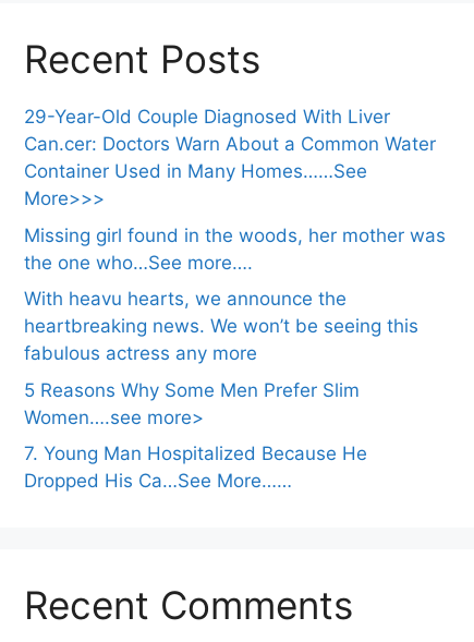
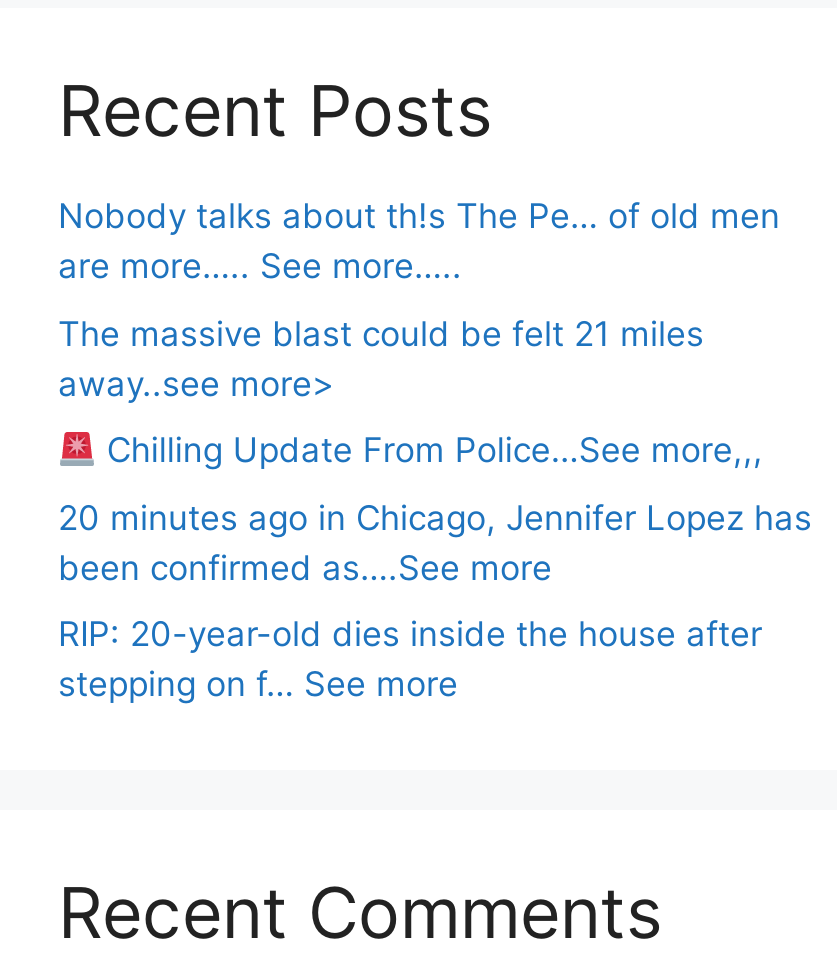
- 29-Year-Old Couple Diagnosed With Liver
- Can.cer: Doctors Warn About a Common Water
- Container Used in Many Homes……See
- More>>>
+ Nobody talks about th!s The Pe… of old men
+ are more….. See more…..

- Missing girl found in the woods, her mother was
- the one who…See more….
+ The massive blast could be felt 21 miles
+ away..see more>

- With heavu hearts, we announce the
- heartbreaking news. We won’t be seeing this
- fabulous actress any more
+ Chilling Update From Police…See more,,,

- 5 Reasons Why Some Men Prefer Slim
- Women….see more>
+ 20 minutes ago in Chicago, Jennifer Lopez has
+ been confirmed as….See more

- 7. Young Man Hospitalized Because He
- Dropped His Ca…See More……
+ RIP: 20-year-old dies inside the house after
+ stepping on f… See more
